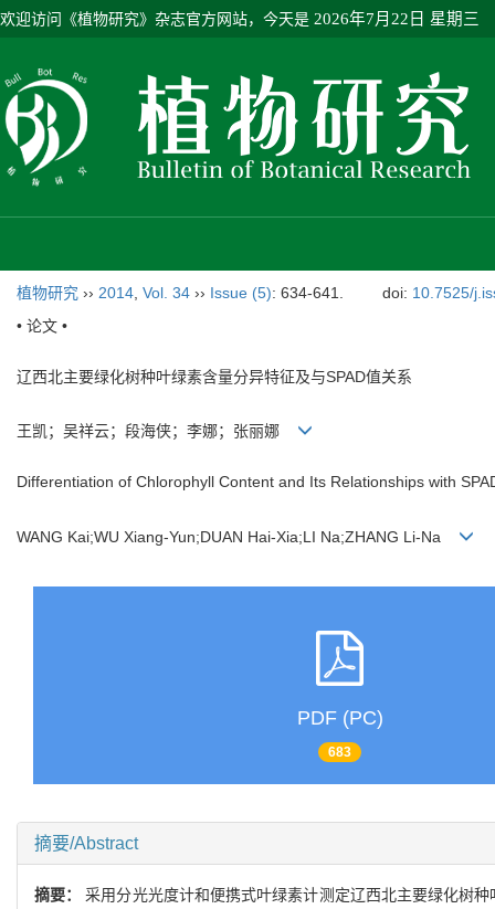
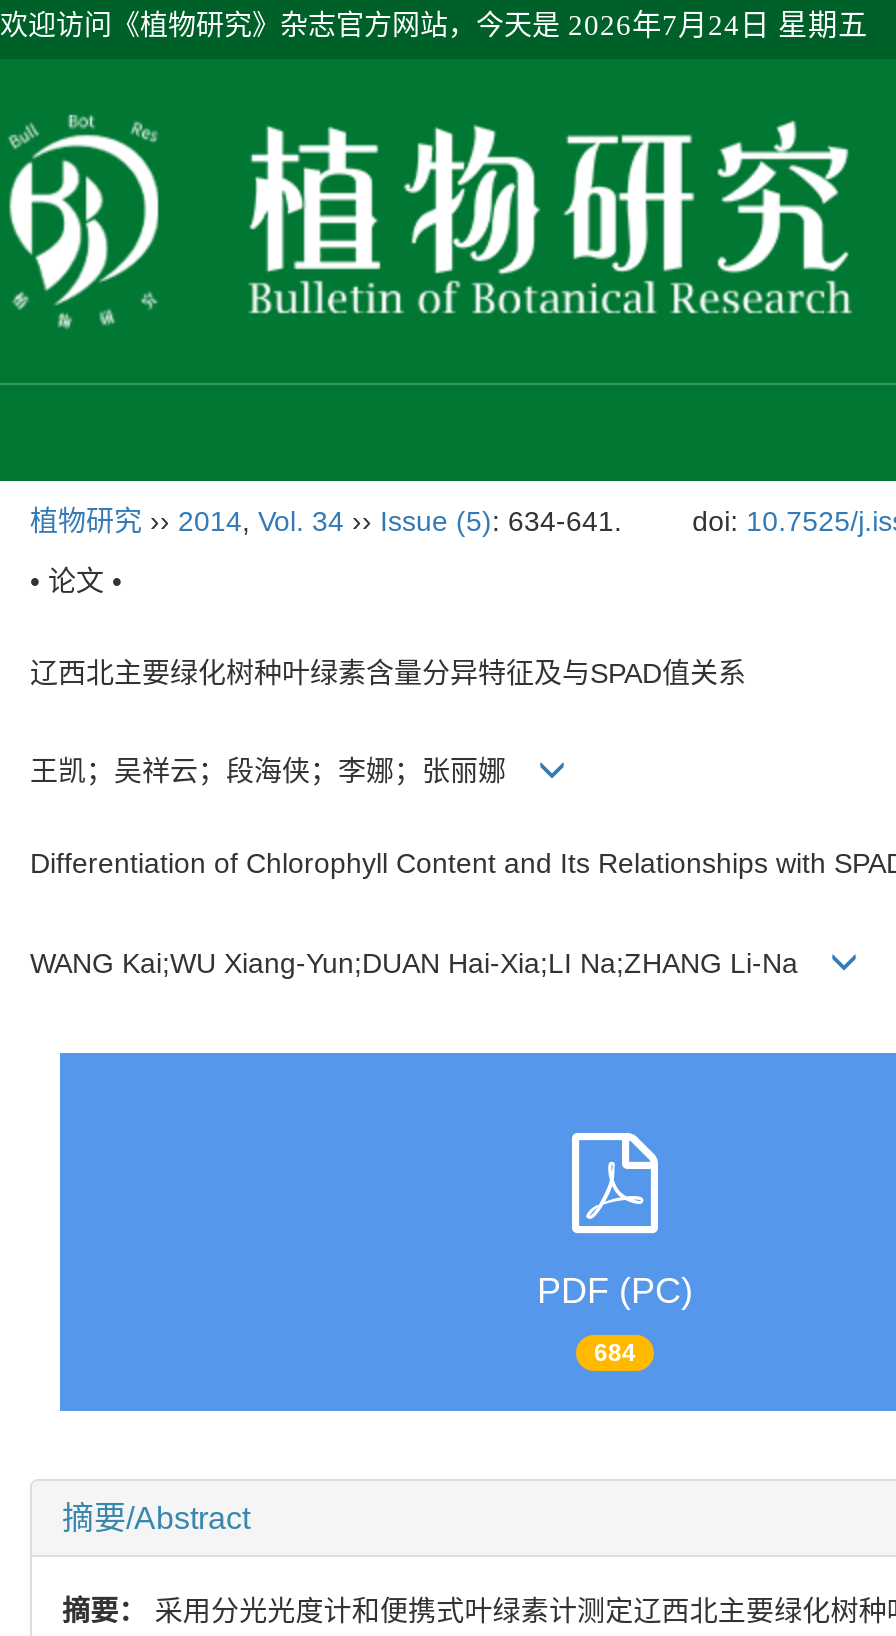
- 欢迎访问《植物研究》杂志官方网站，今天是2026年7月22日 星期三
+ 欢迎访问《植物研究》杂志官方网站，今天是2026年7月24日 星期五

- 683
+ 684
